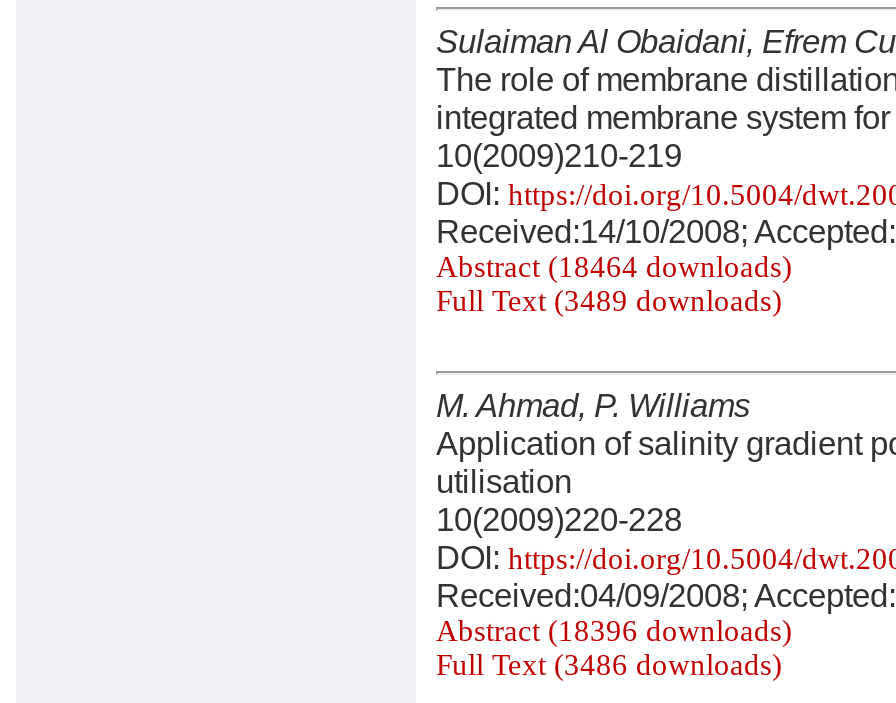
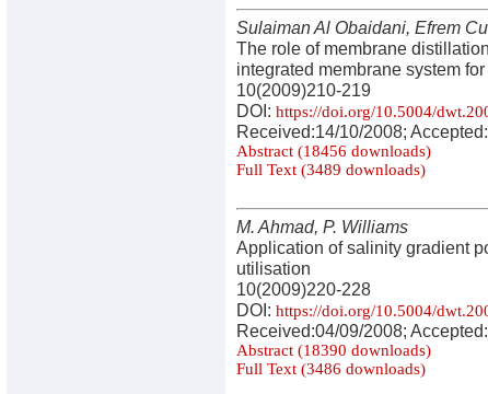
- Abstract (18464 downloads)
+ Abstract (18456 downloads)

- Abstract (18396 downloads)
+ Abstract (18390 downloads)
